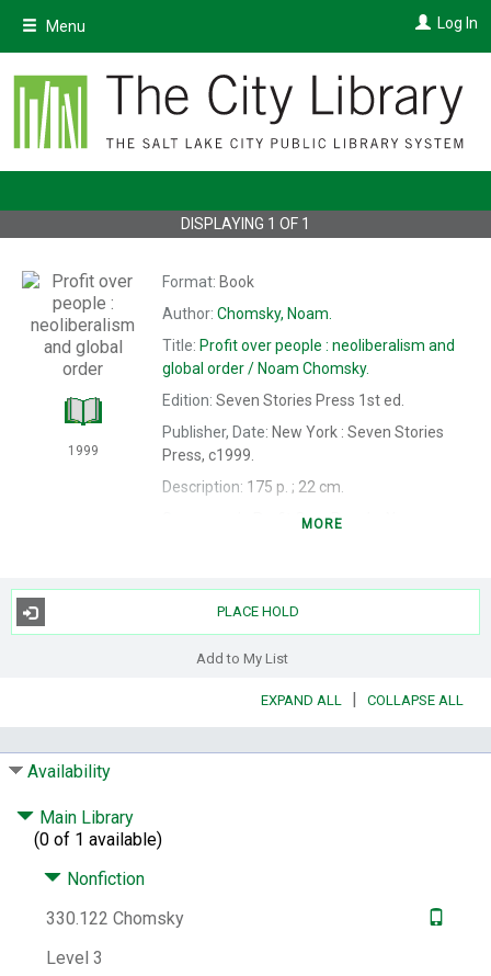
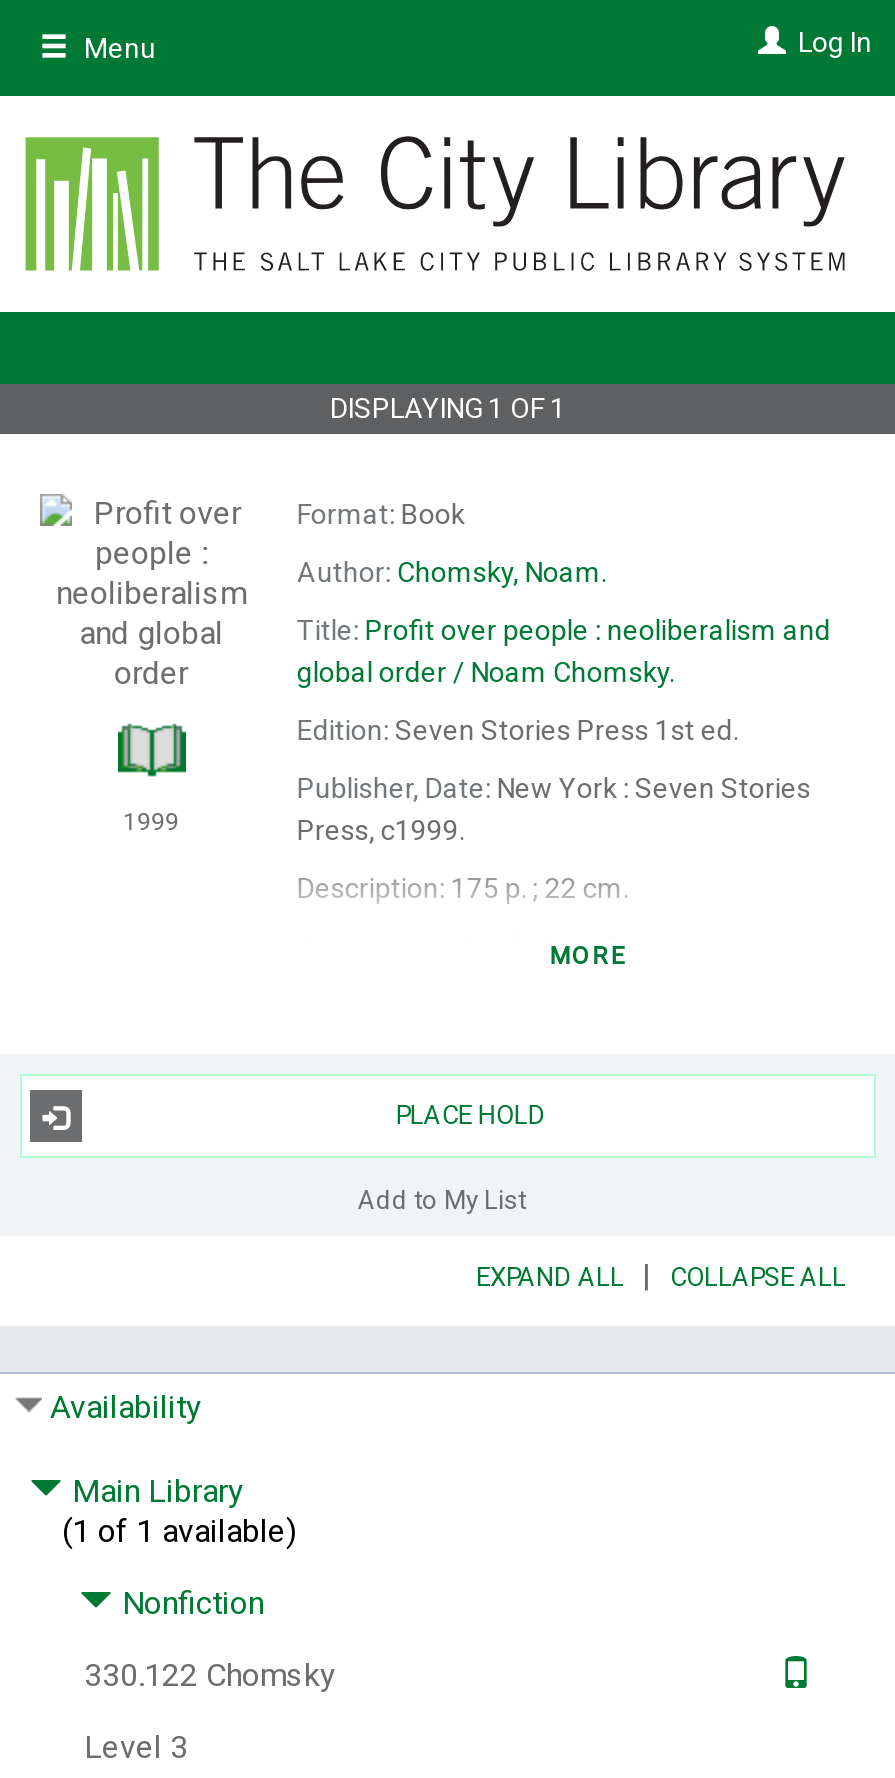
- (0 of 1 available)
+ (1 of 1 available)
